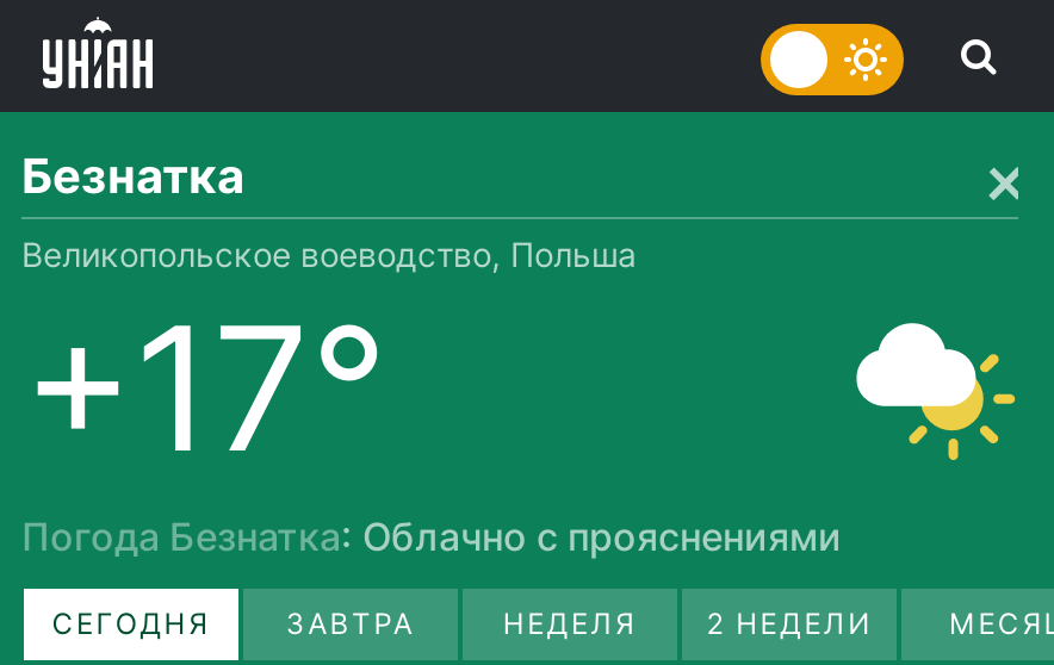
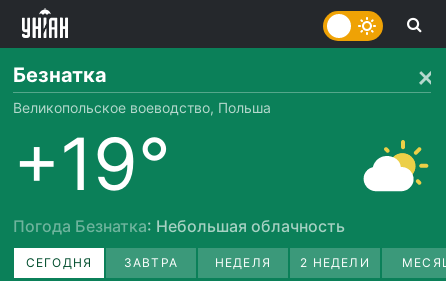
- [image]
- +17°
- Погода Безнатка: Облачно с прояснениями
+ [image]
+ +19°
+ Погода Безнатка: Небольшая облачность
